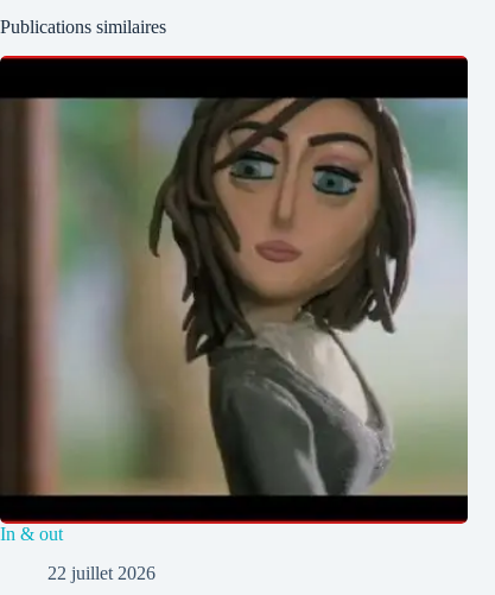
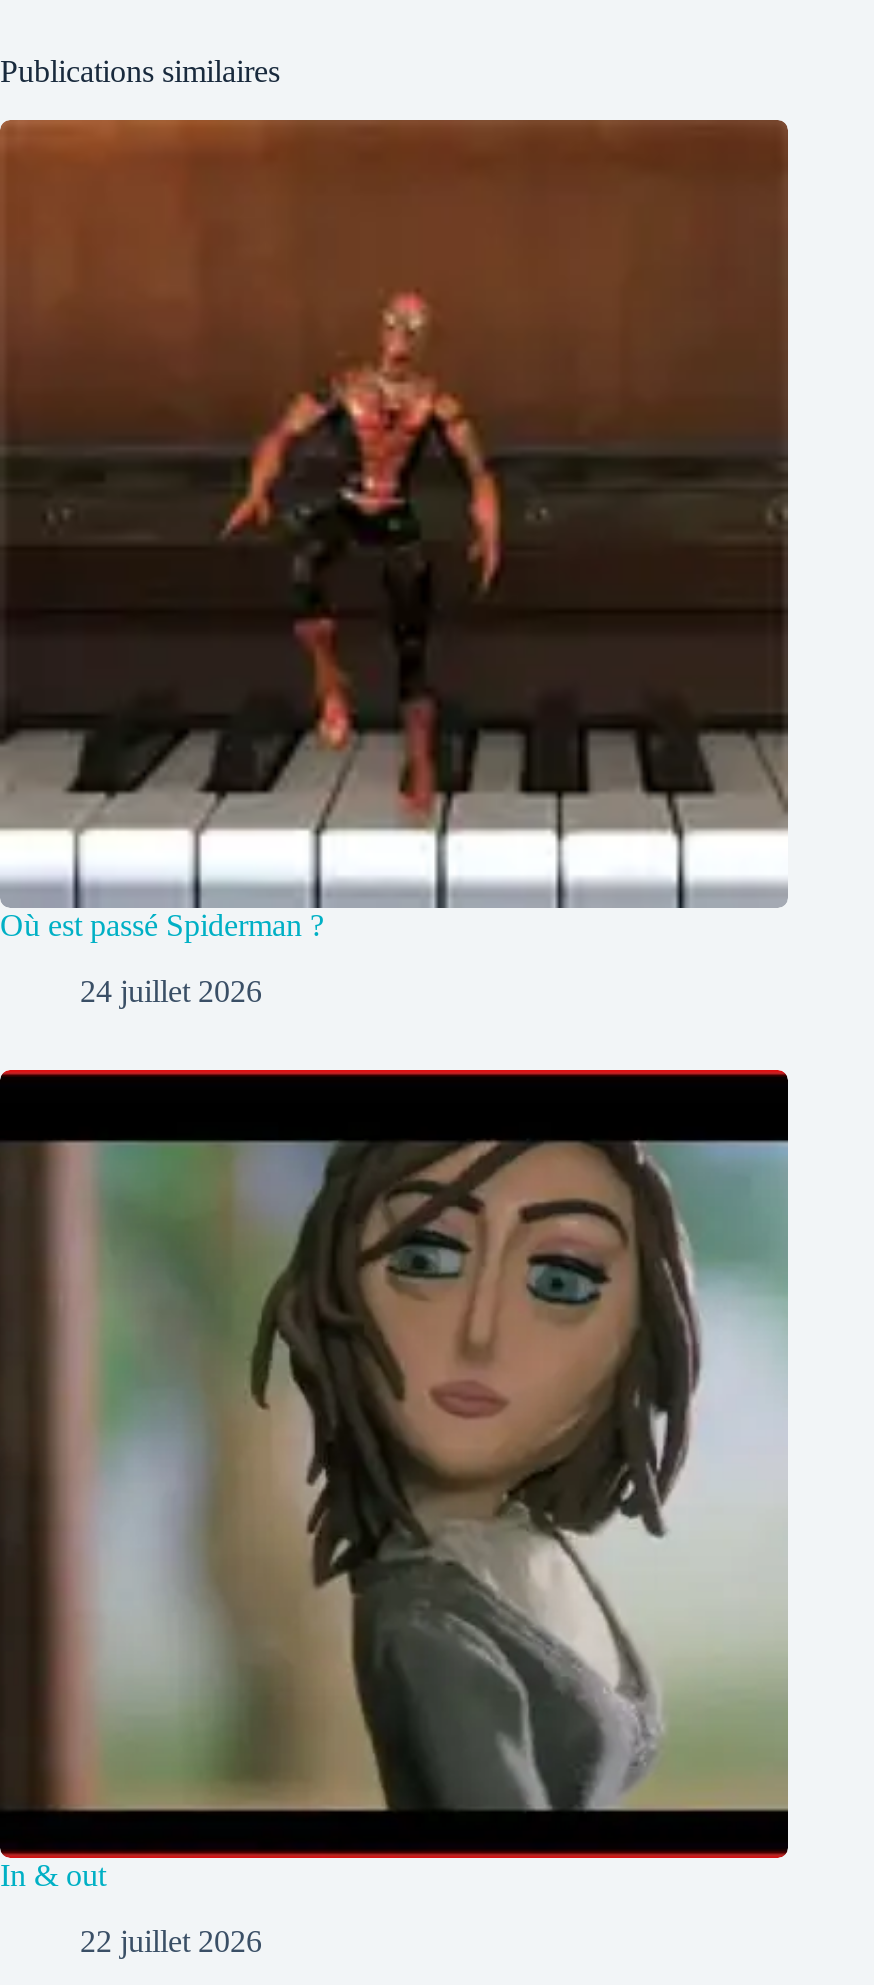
+ [image]
+ Où est passé Spiderman ?
+ 24 juillet 2026
